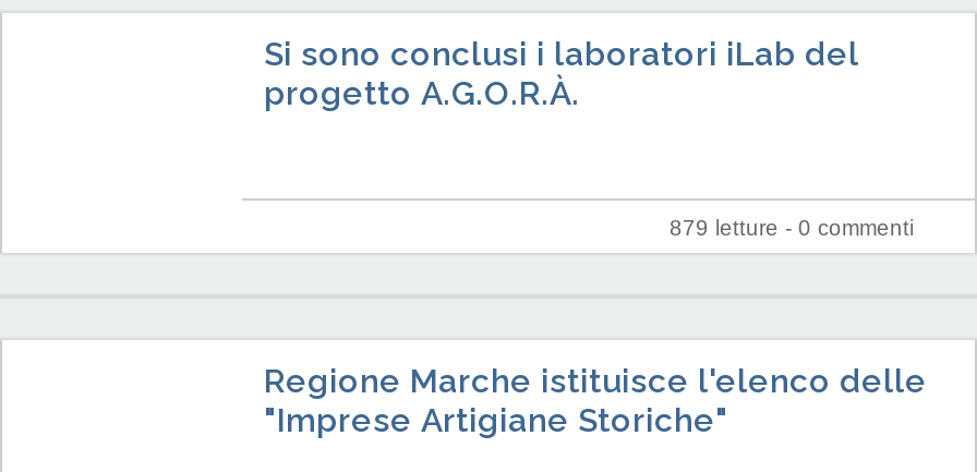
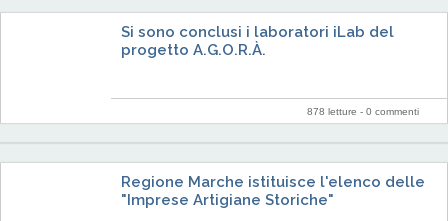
- 879 letture - 0 commenti
+ 878 letture - 0 commenti
